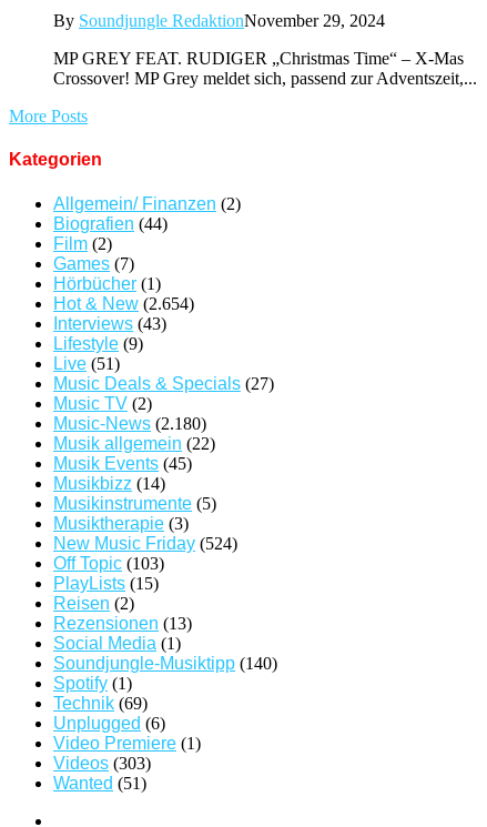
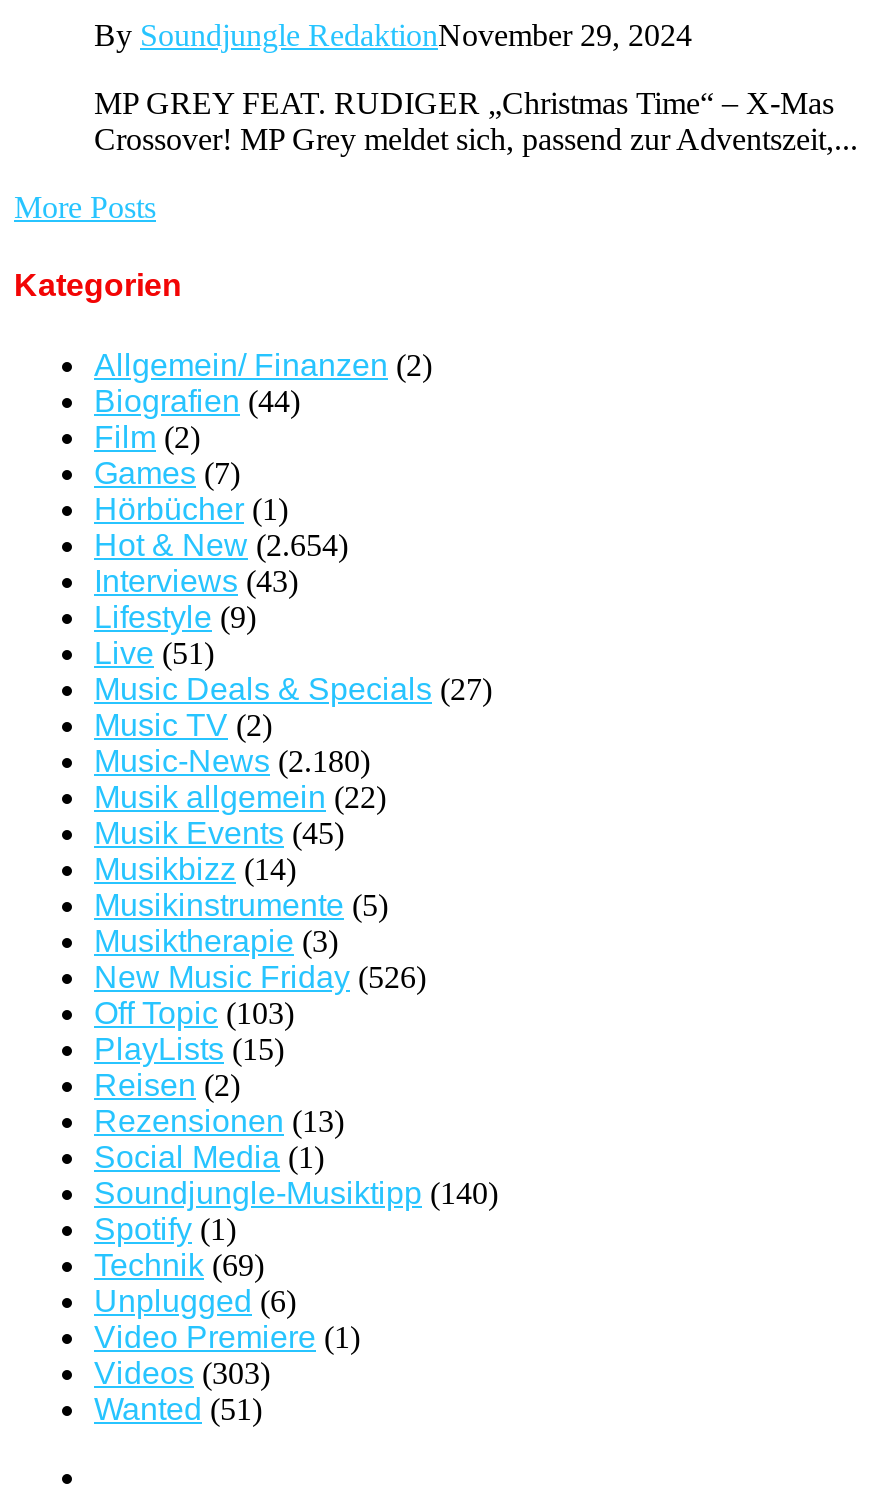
- New Music Friday (524)
+ New Music Friday (526)
